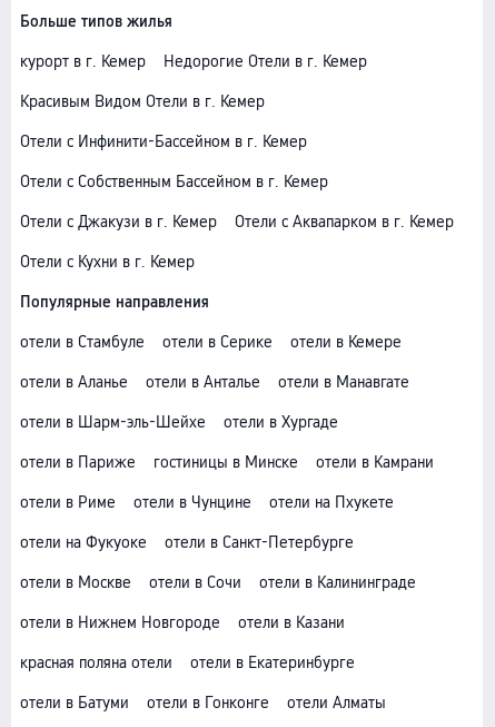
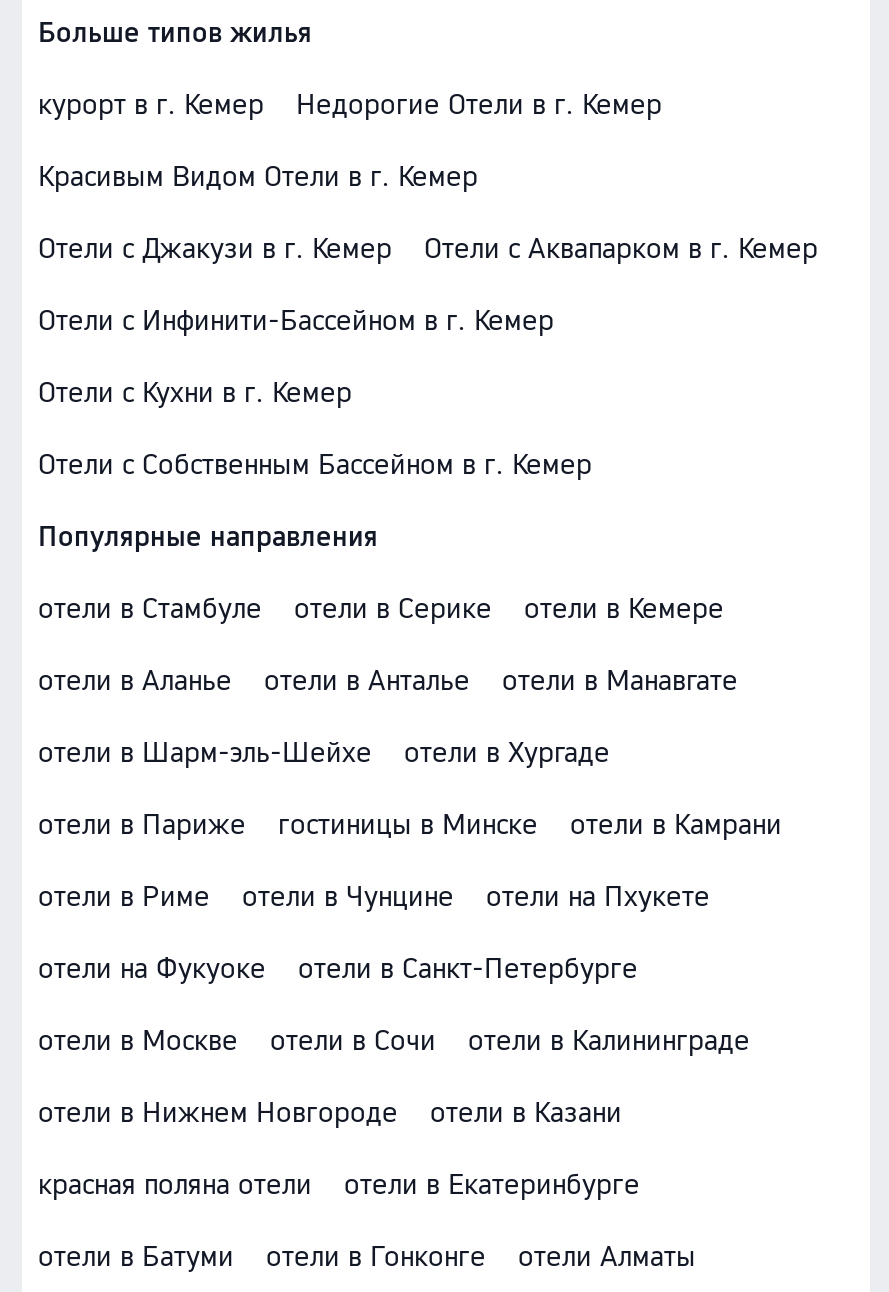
moved down: Отели с Инфинити-Бассейном в г. Кемер

moved down: Отели с Собственным Бассейном в г. Кемер

moved up: Отели с Джакузи в г. Кемер | Отели с Аквапарком в г. Кемер

moved up: Отели с Кухни в г. Кемер
